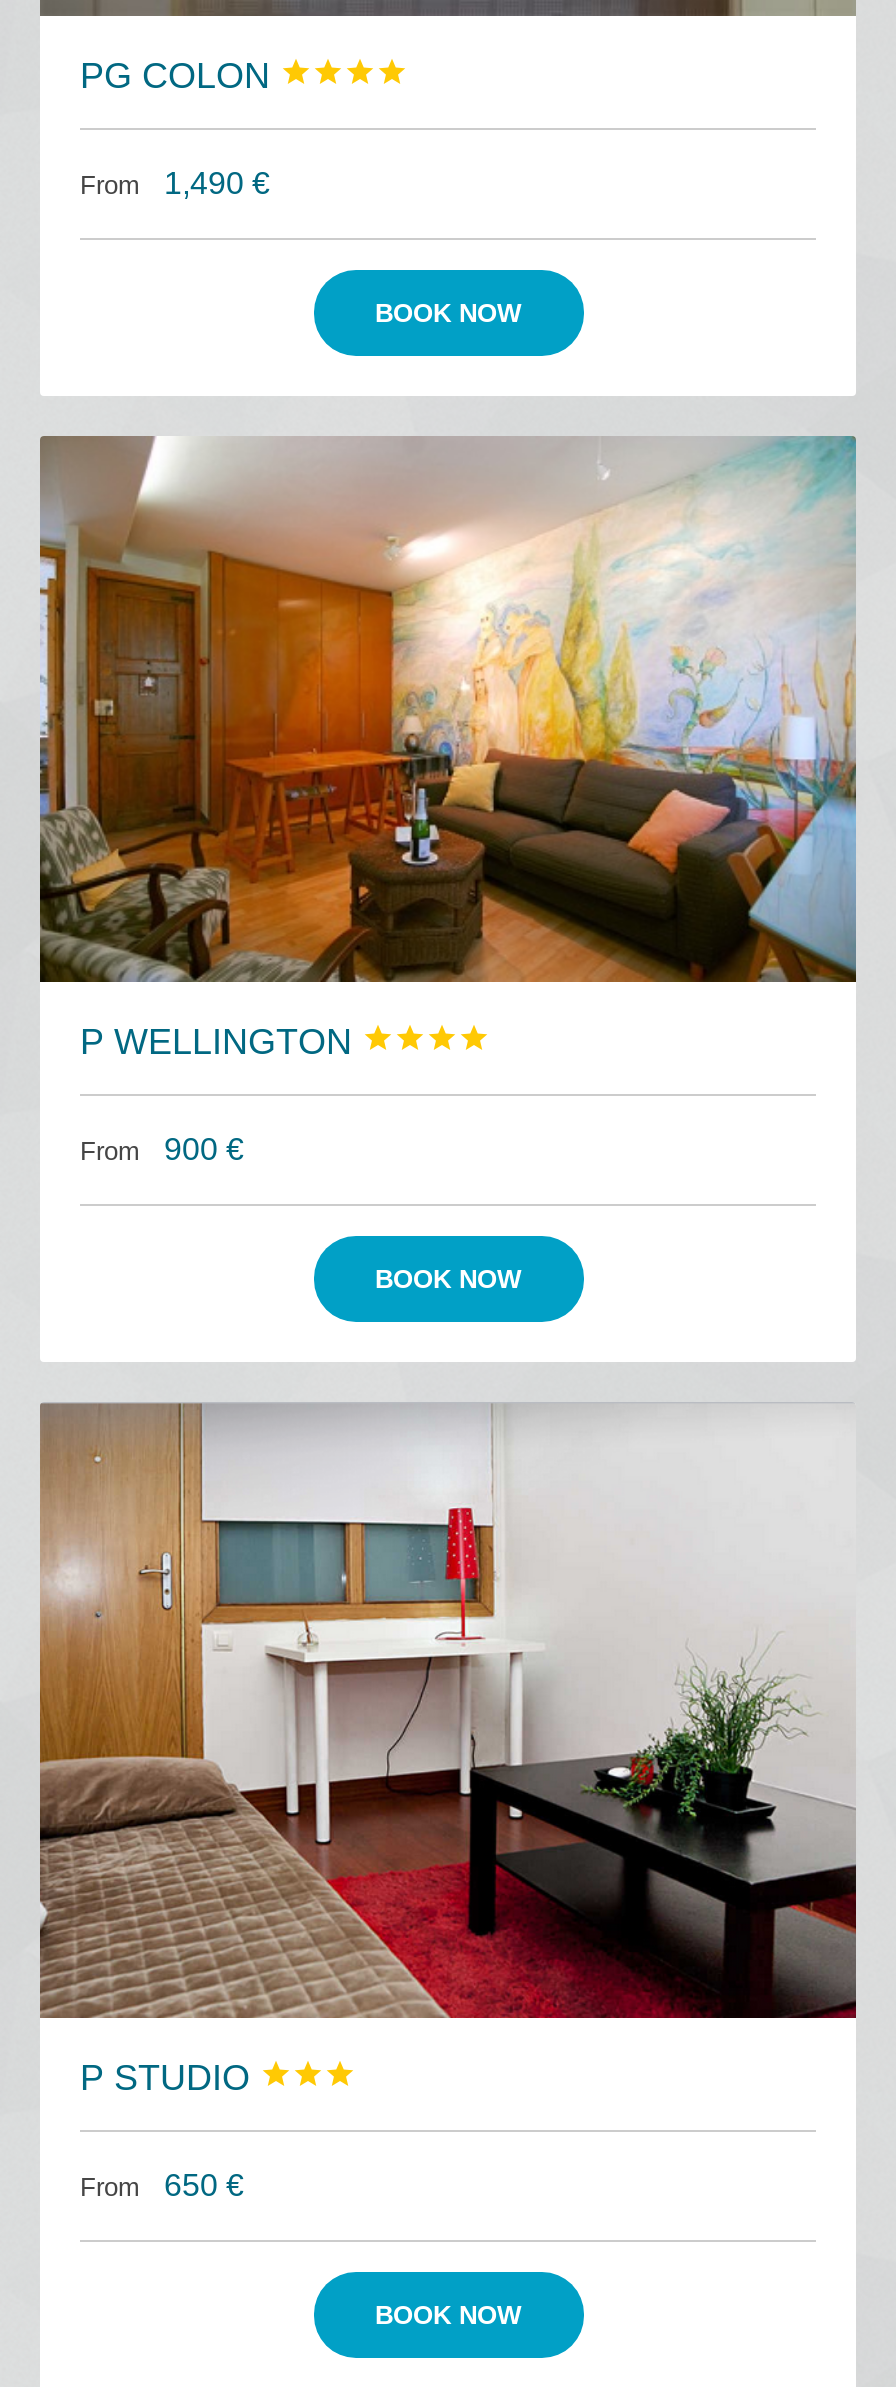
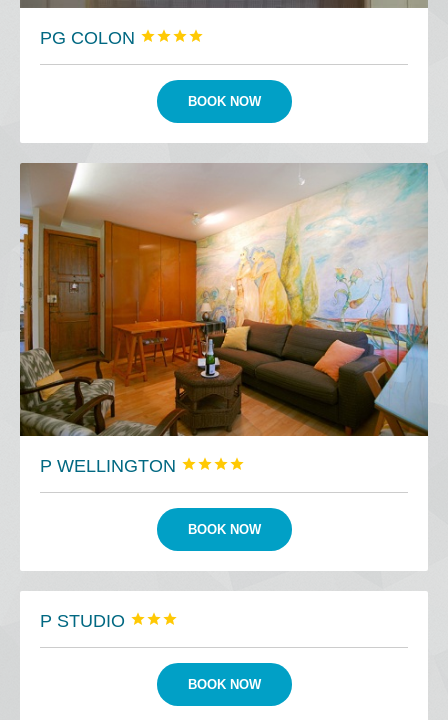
- From 1,490 €

- From 900 €

- [image]

- From 650 €
